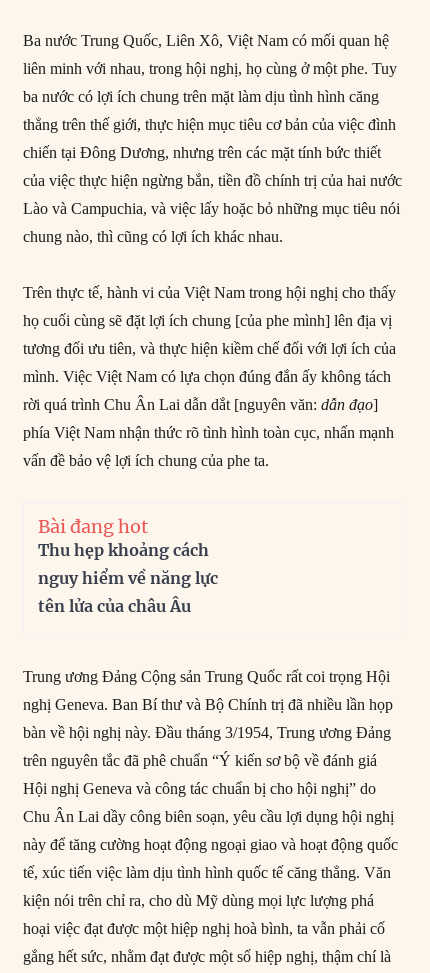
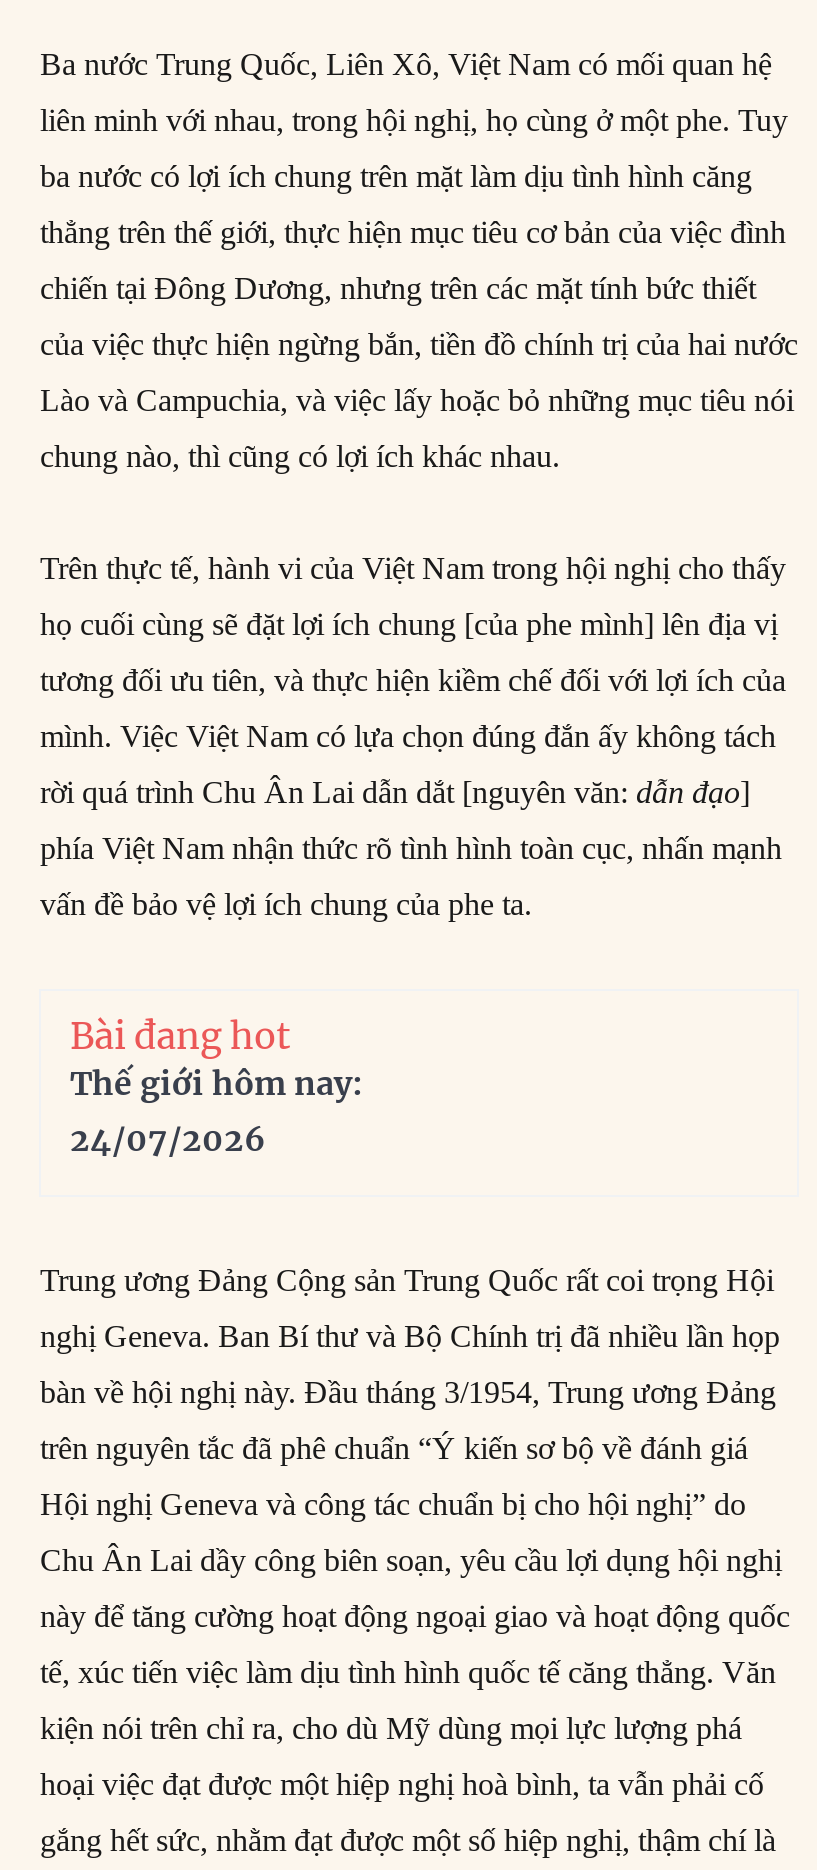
- Thu hẹp khoảng cách
- nguy hiểm về năng lực
- tên lửa của châu Âu
+ Thế giới hôm nay:
+ 24/07/2026
